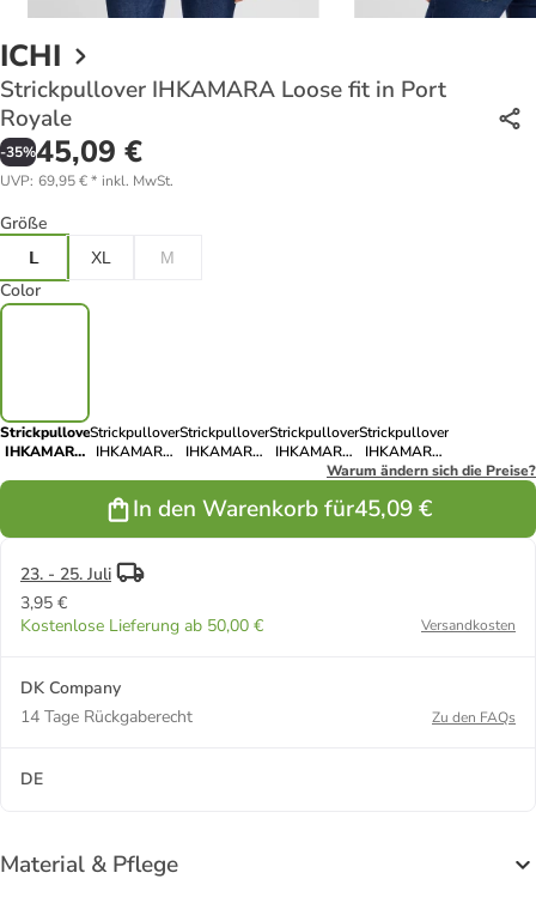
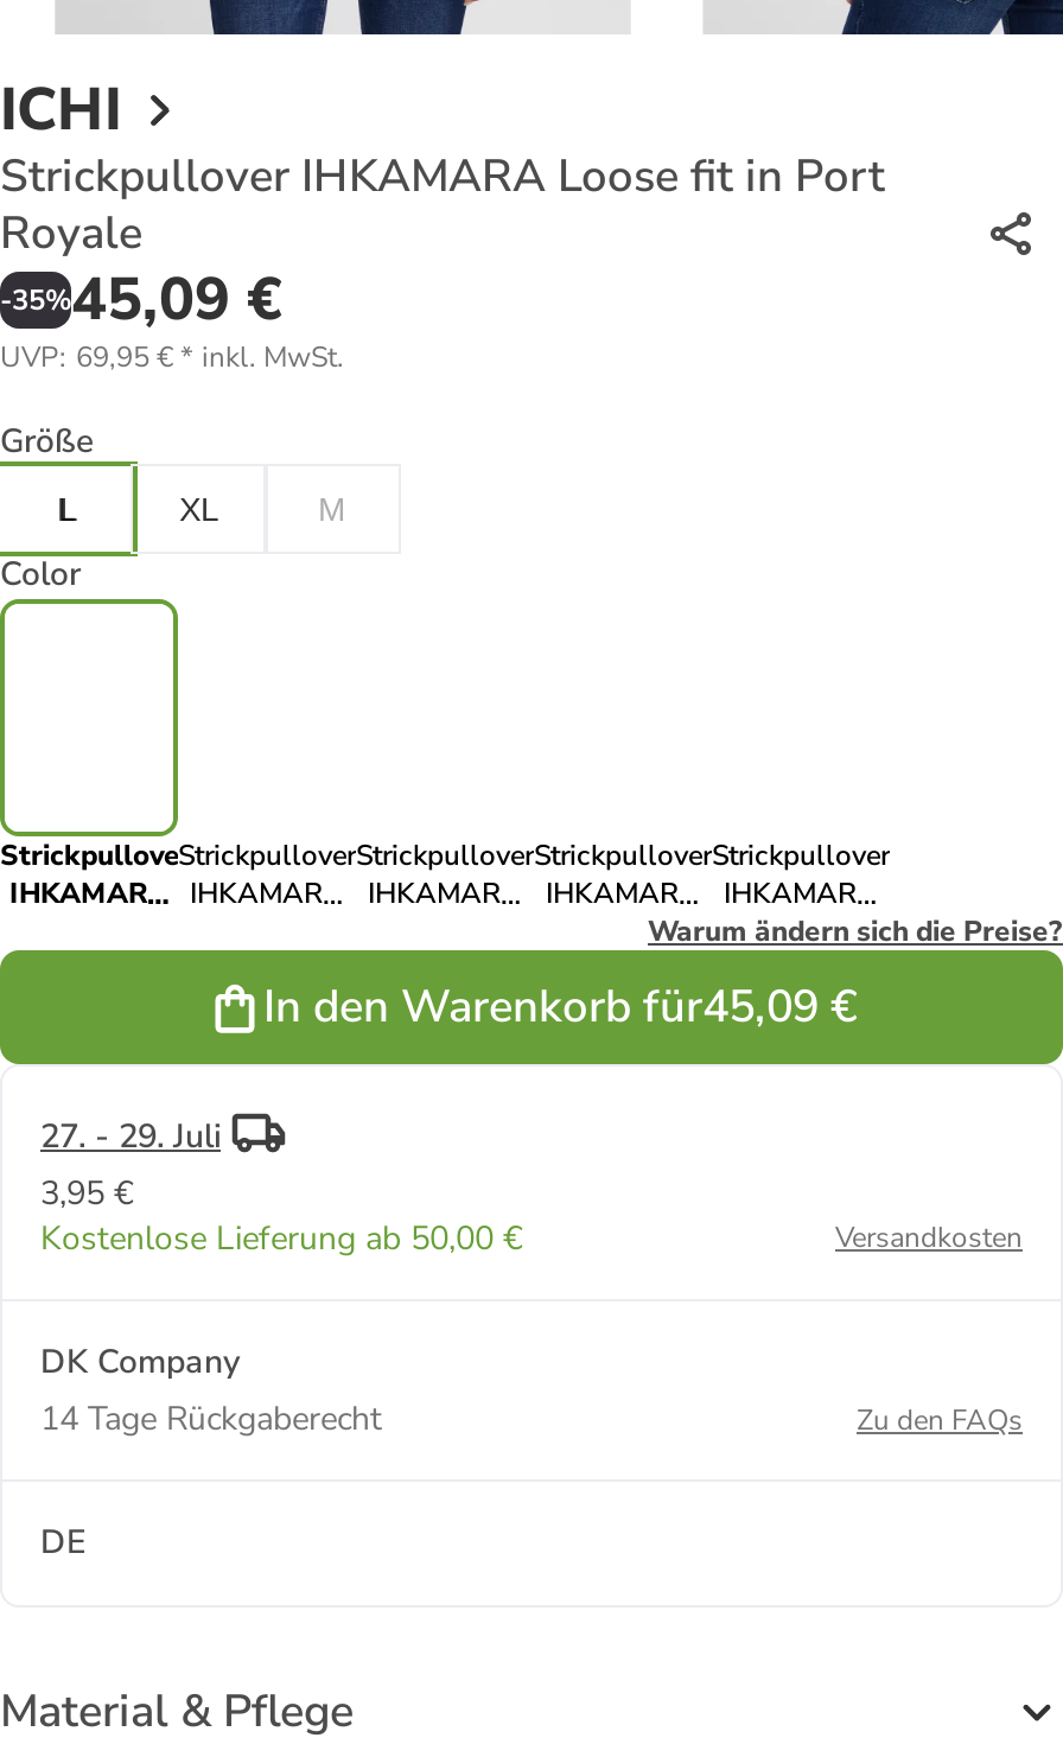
- 23. - 25. Juli
+ 27. - 29. Juli
